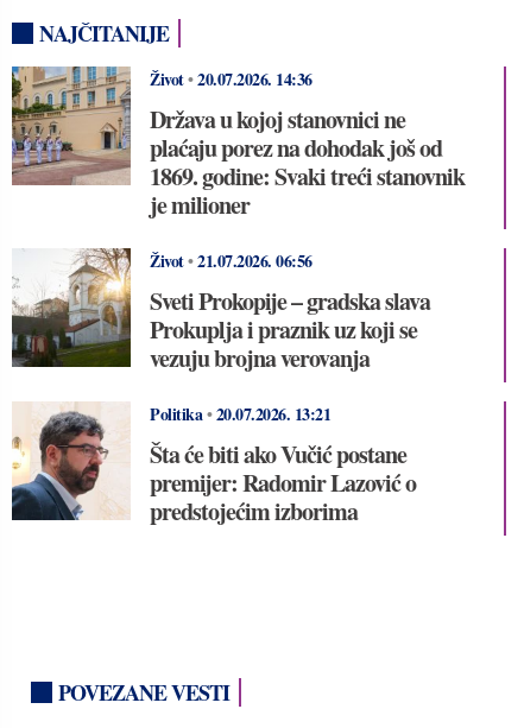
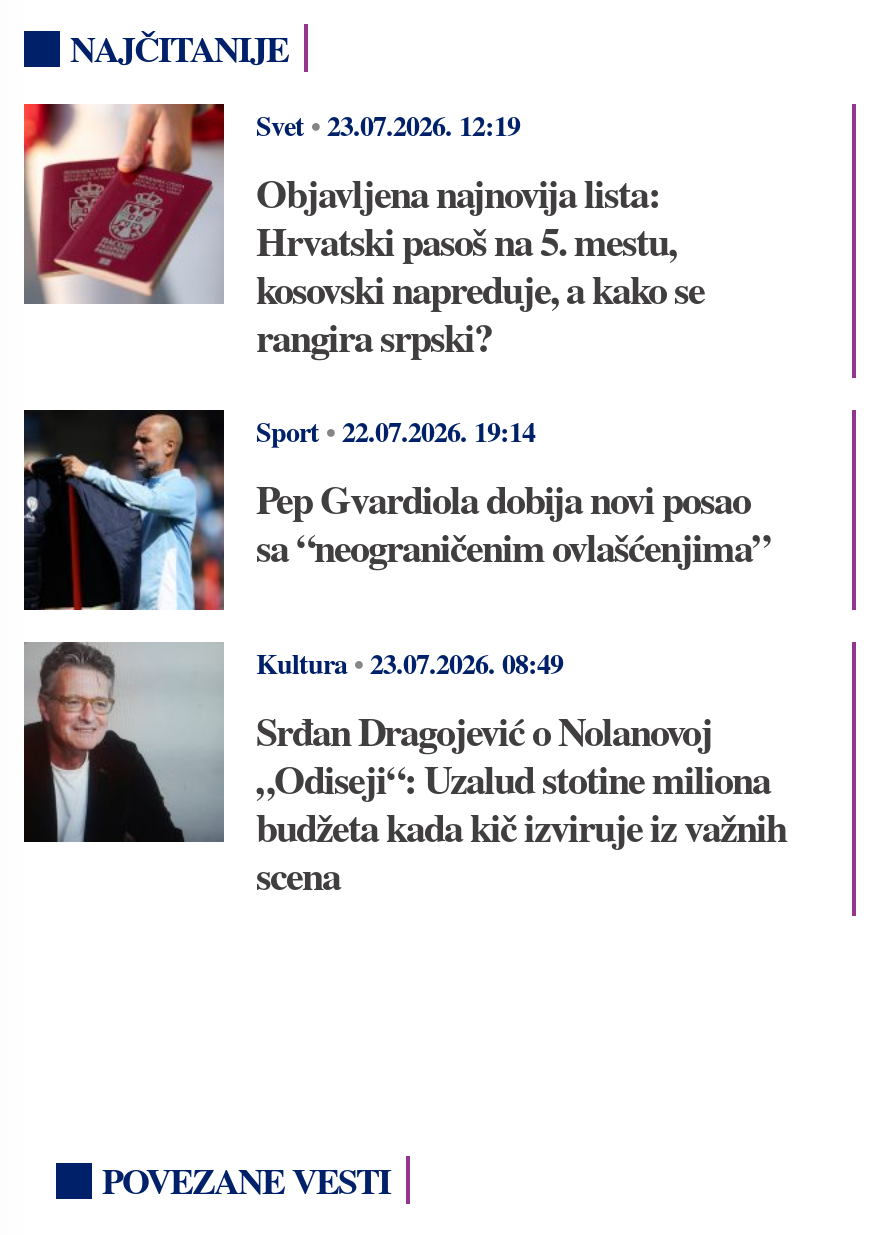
- [image]
- Život •20.07.2026. 14:36
- Država u kojoj stanovnici ne
- plaćaju porez na dohodak još od
- 1869. godine: Svaki treći stanovnik
- je milioner
+ [image]
+ Svet •23.07.2026. 12:19
+ Objavljena najnovija lista:
+ Hrvatski pasoš na 5. mestu,
+ kosovski napreduje, a kako se
+ rangira srpski?

- [image]
- Život • 21.07.2026. 06:56
- Sveti Prokopije – gradska slava
- Prokuplja i praznik uz koji se
- vezuju brojna verovanja
+ [image]
+ Sport •22.07.2026. 19:14
+ Pep Gvardiola dobija novi posao
+ sa “neograničenim ovlašćenjima”

- [image]
- Politika • 20.07.2026. 13:21
- Šta će biti ako Vučić postane
- premijer: Radomir Lazović o
- predstojećim izborima
+ [image]
+ Kultura •23.07.2026. 08:49
+ Srđan Dragojević o Nolanovoj
+ „Odiseji“: Uzalud stotine miliona
+ budžeta kada kič izviruje iz važnih
+ scena
